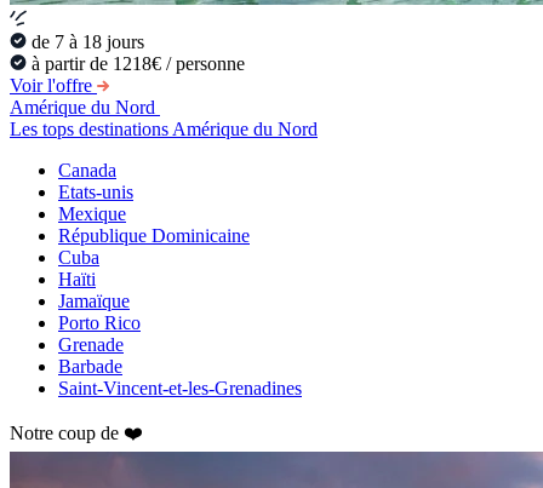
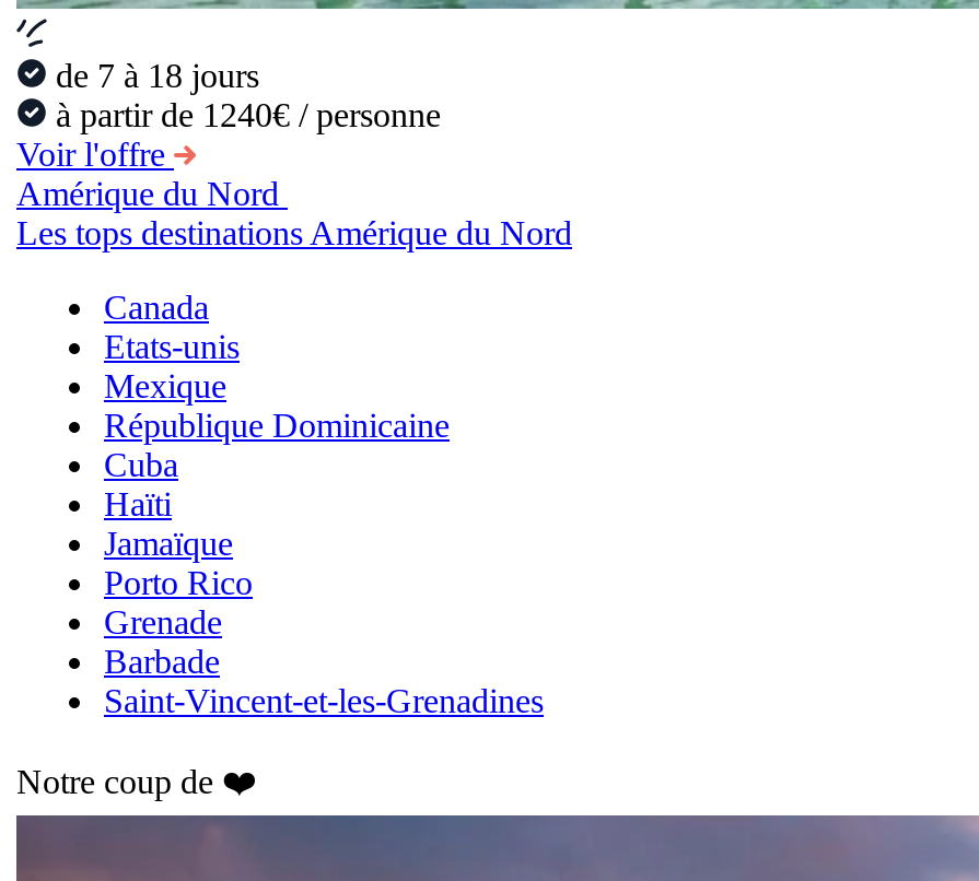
- à partir de 1218€ / personne
+ à partir de 1240€ / personne
